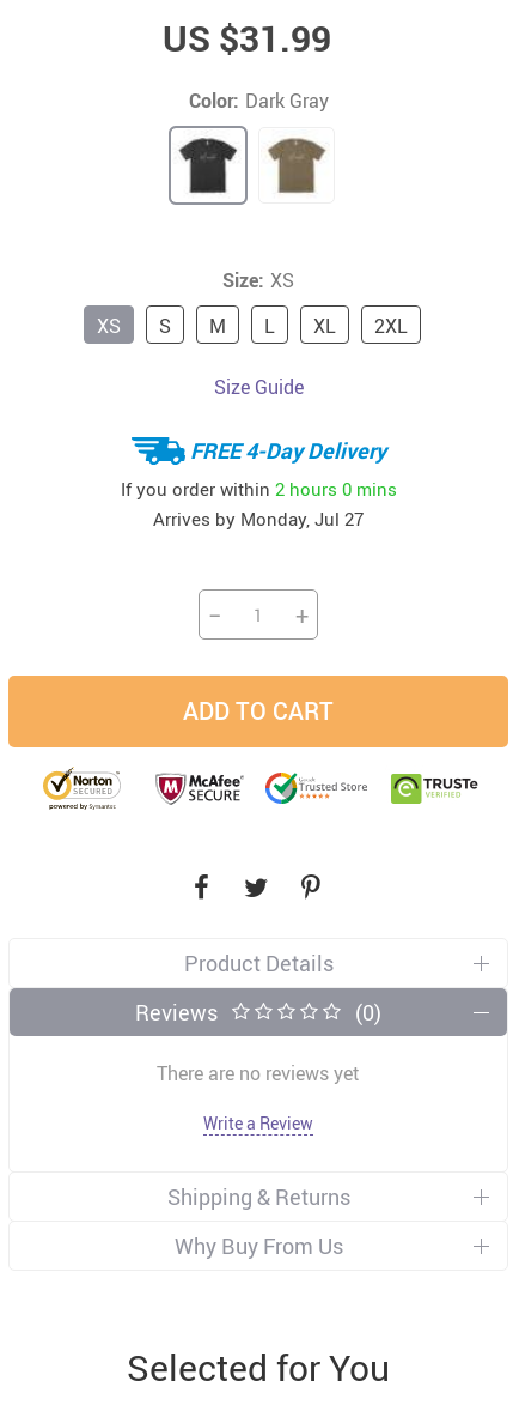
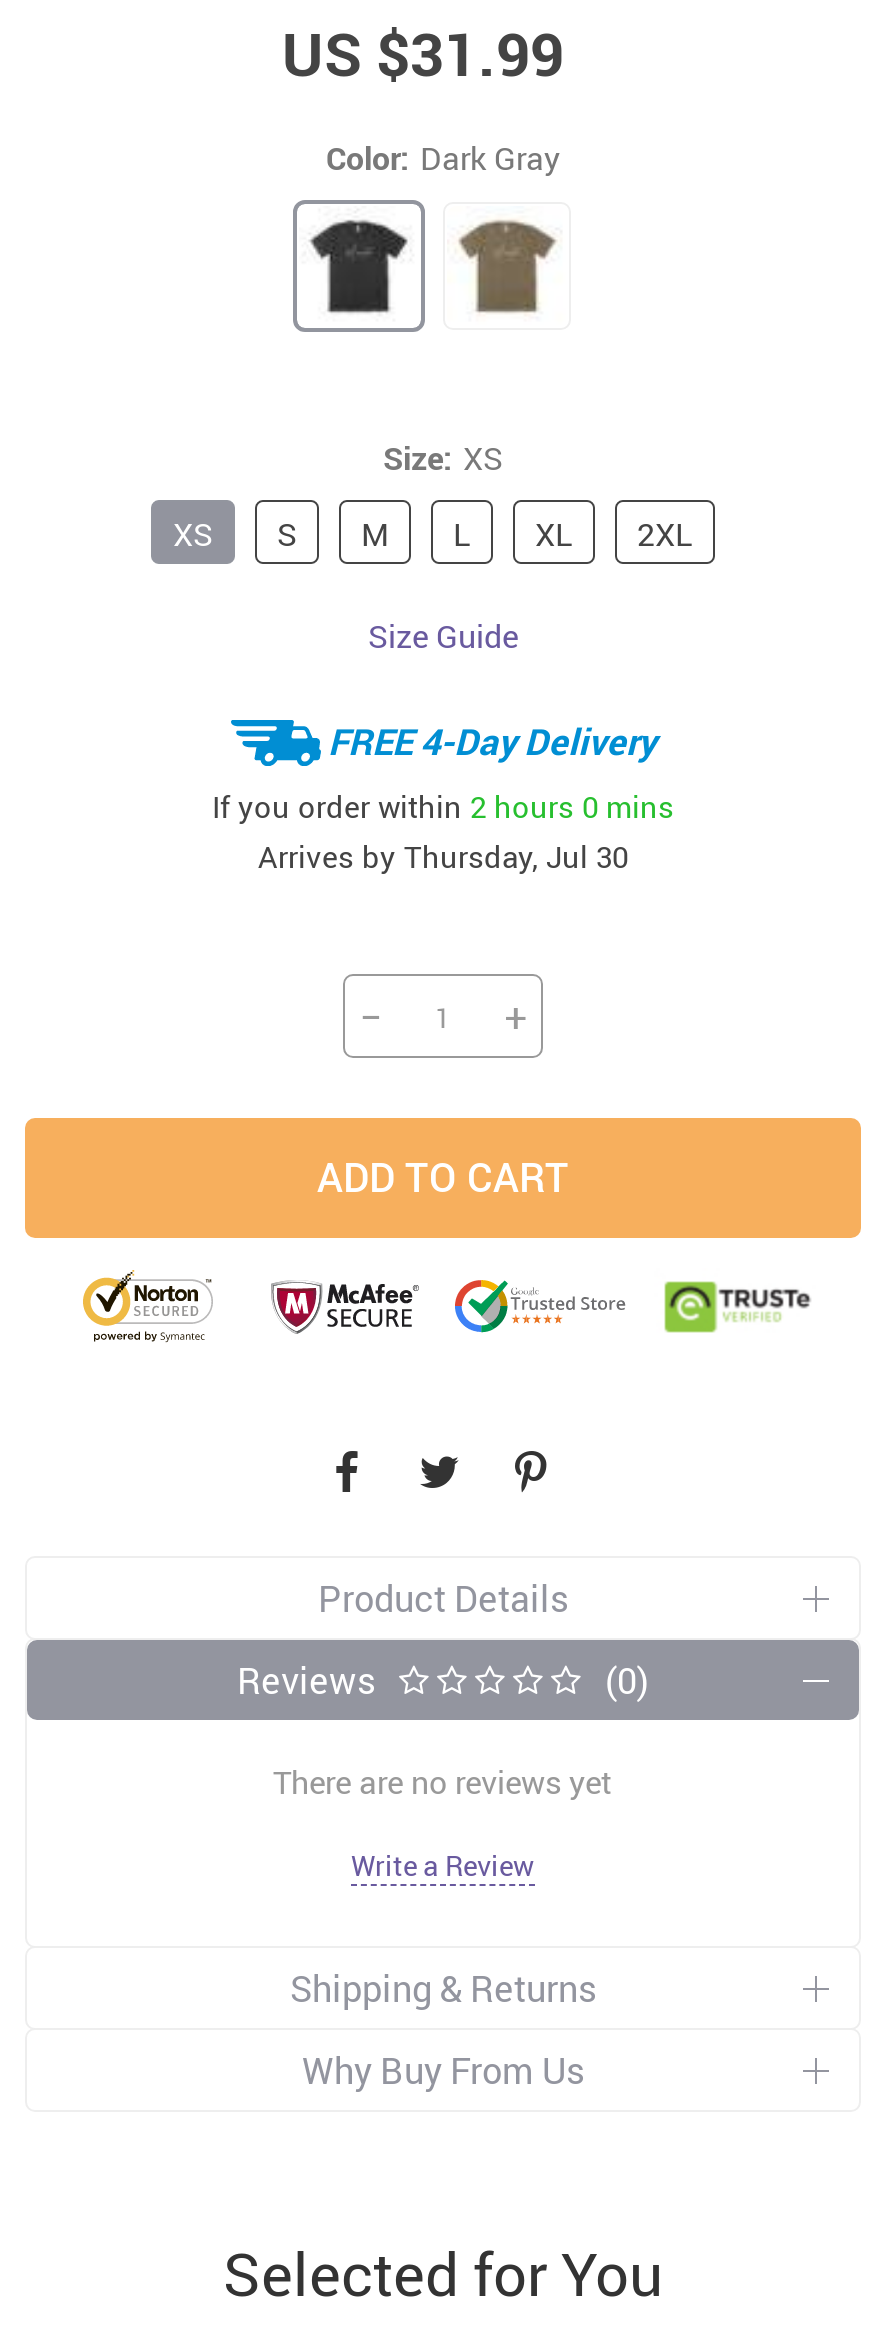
- Arrives by Monday, Jul 27
+ Arrives by Thursday, Jul 30
